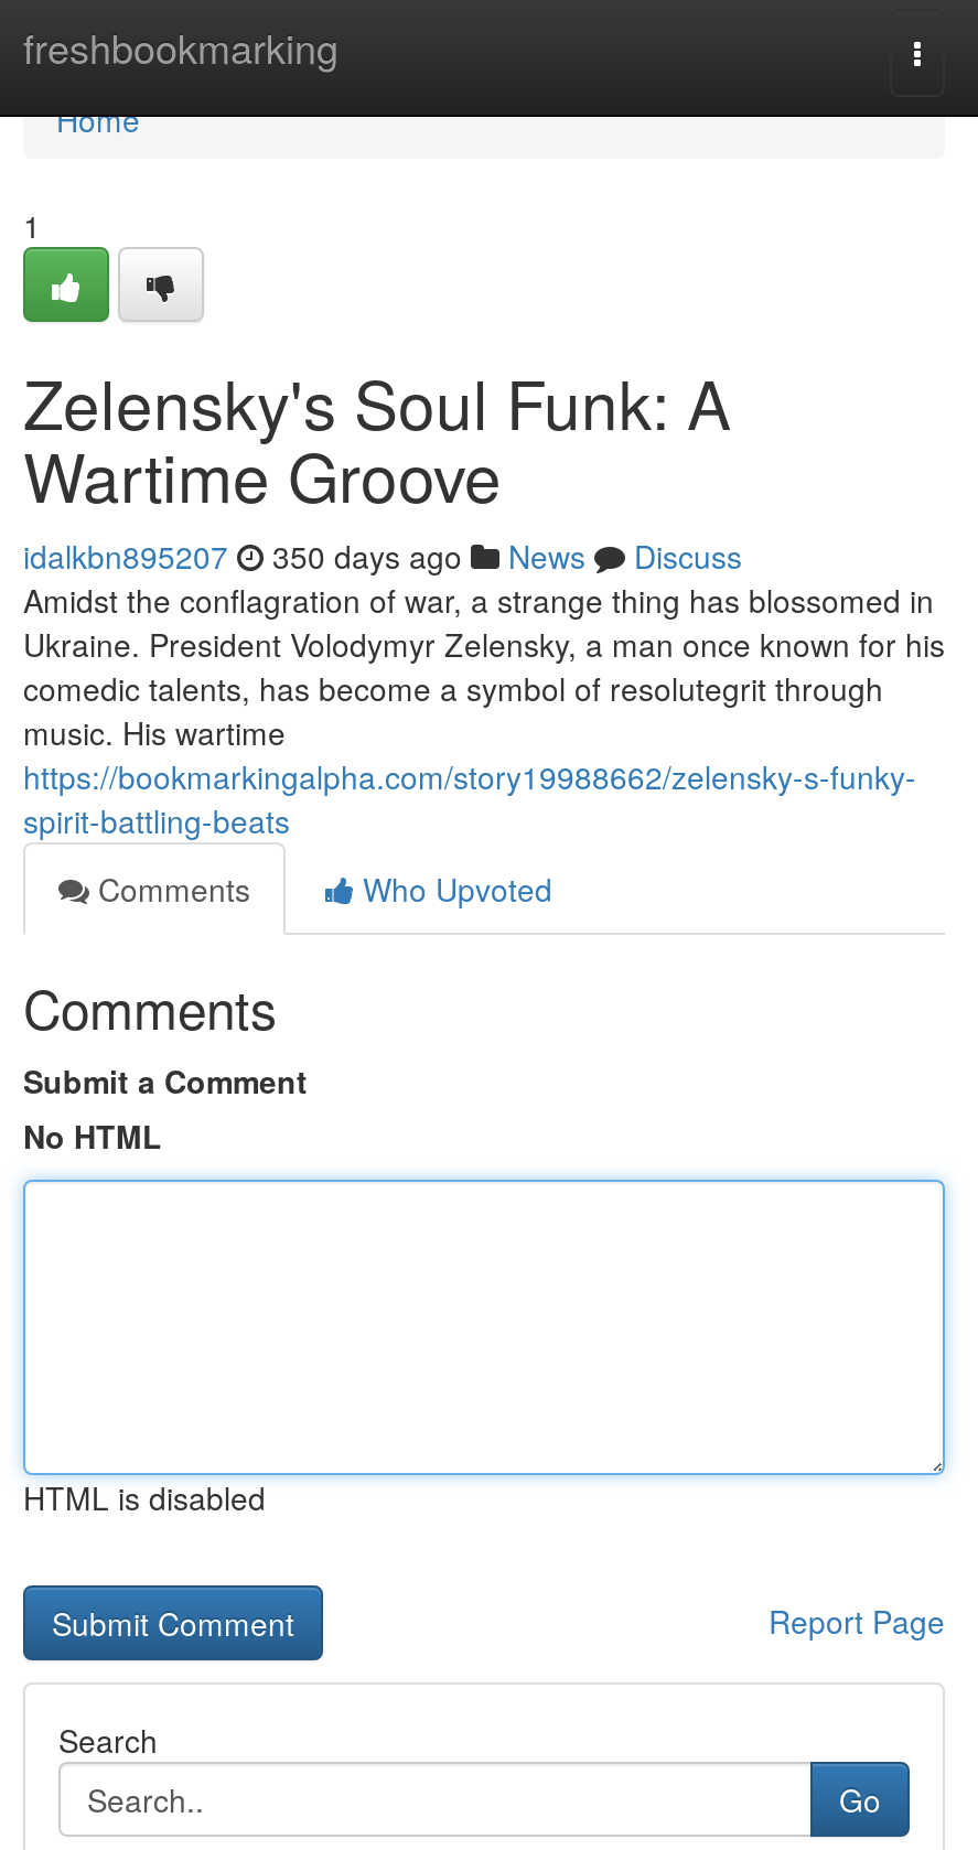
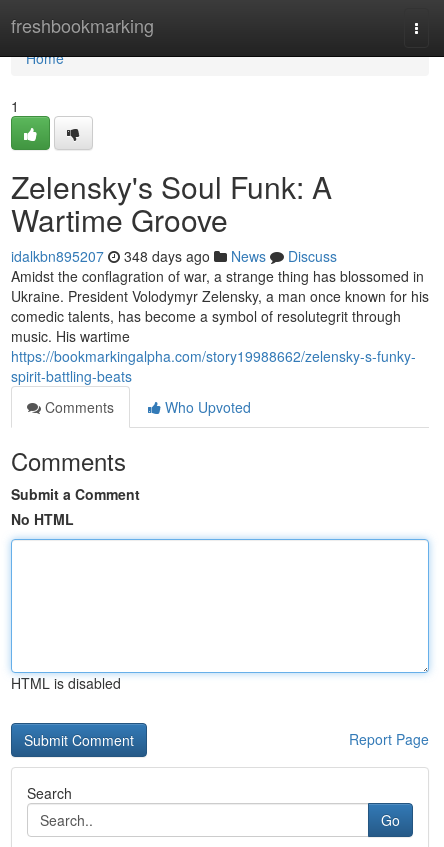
- idalkbn895207 350 days ago News Discuss
+ idalkbn895207 348 days ago News Discuss
